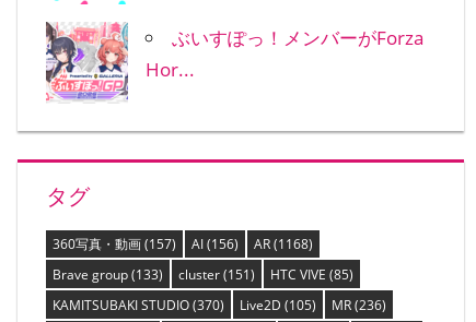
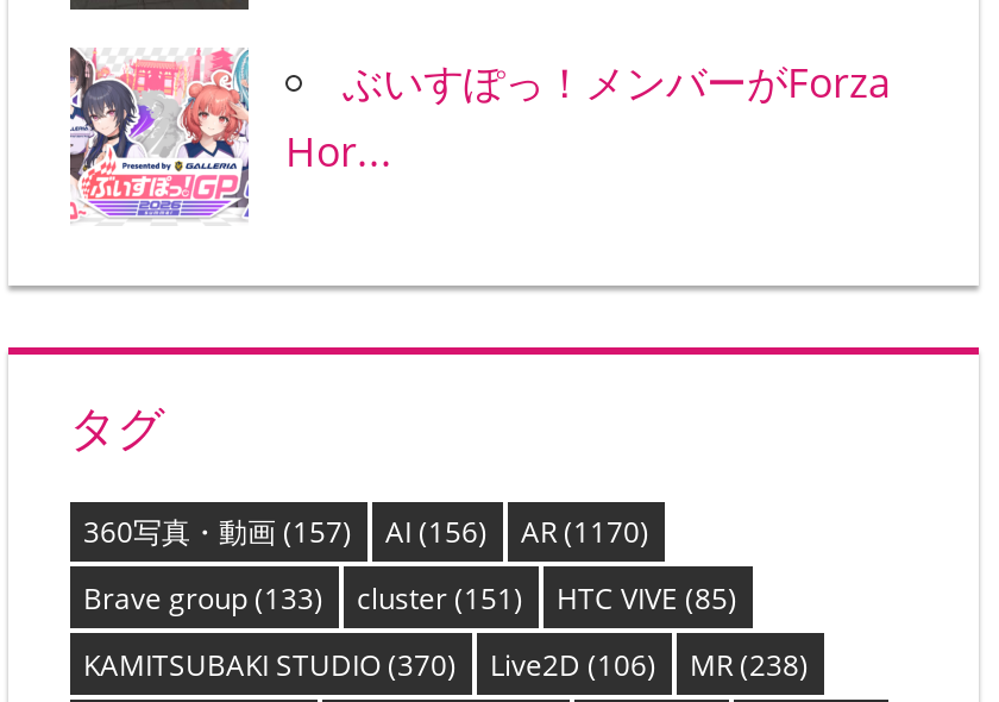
- 360写真・動画(157) AI (156) AR (1168)
+ 360写真・動画(157) AI (156) AR (1170)

- Live2D (105)
+ Live2D (106)

- MR (236)
+ MR (238)
